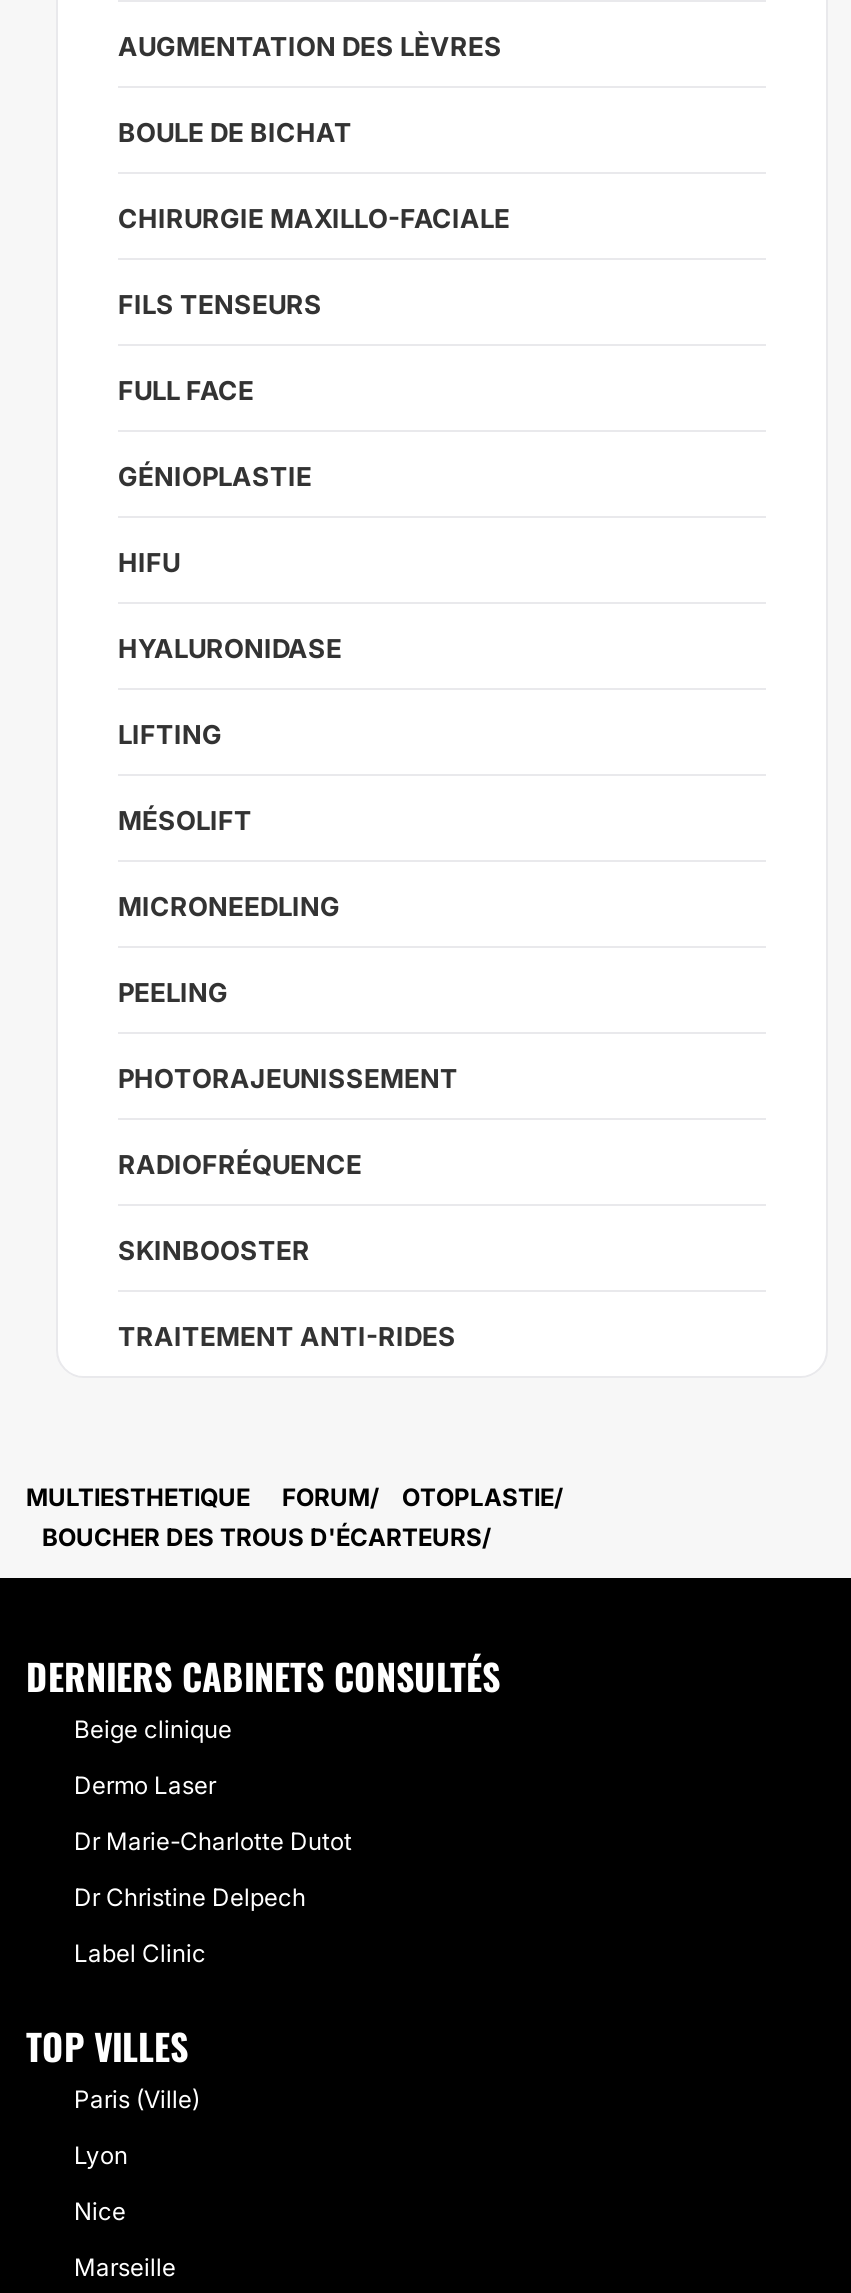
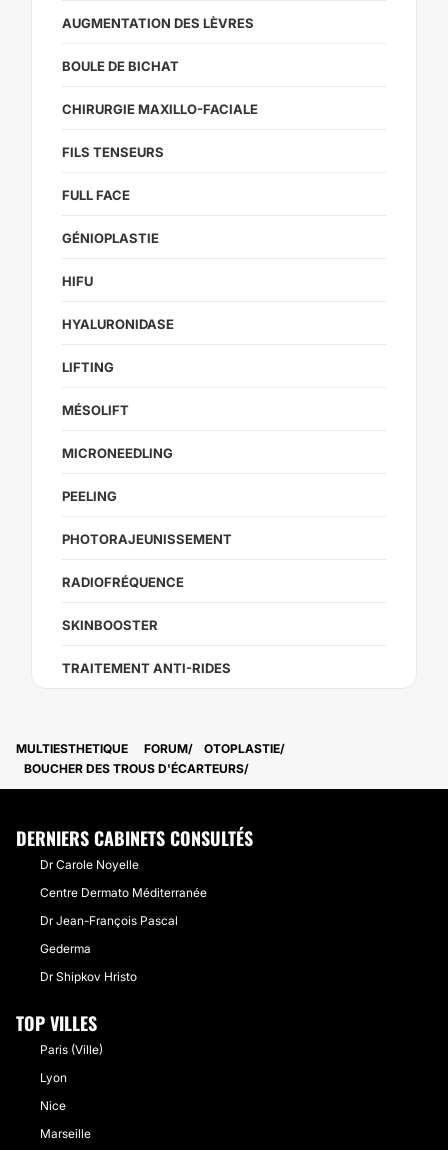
- Beige clinique
+ Dr Carole Noyelle

- Dermo Laser
+ Centre Dermato Méditerranée

- Dr Marie-Charlotte Dutot
+ Dr Jean-François Pascal

- Dr Christine Delpech
+ Gederma

- Label Clinic
+ Dr Shipkov Hristo
